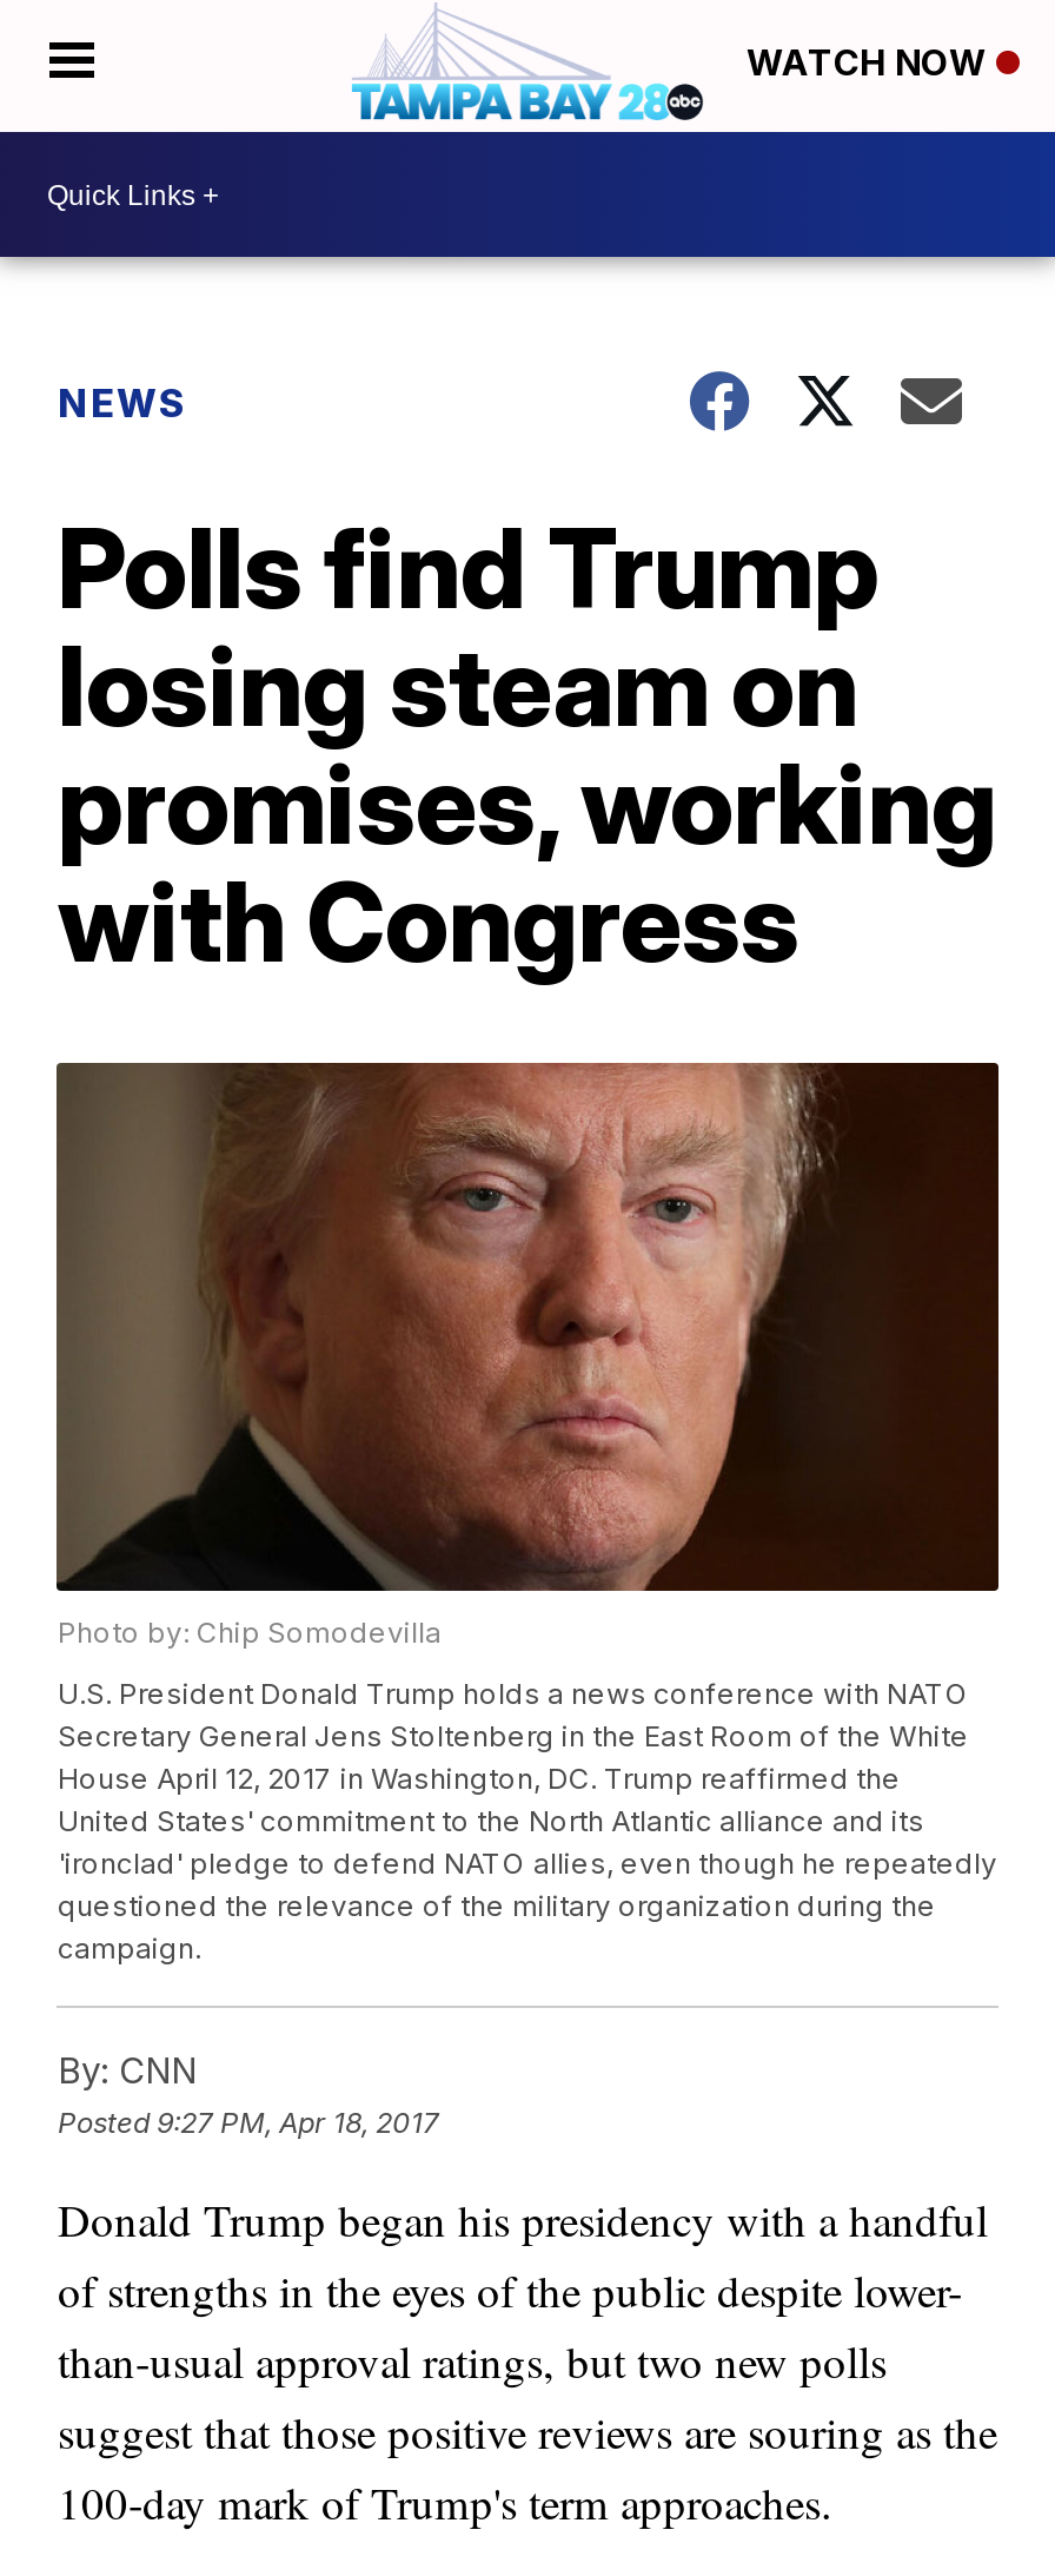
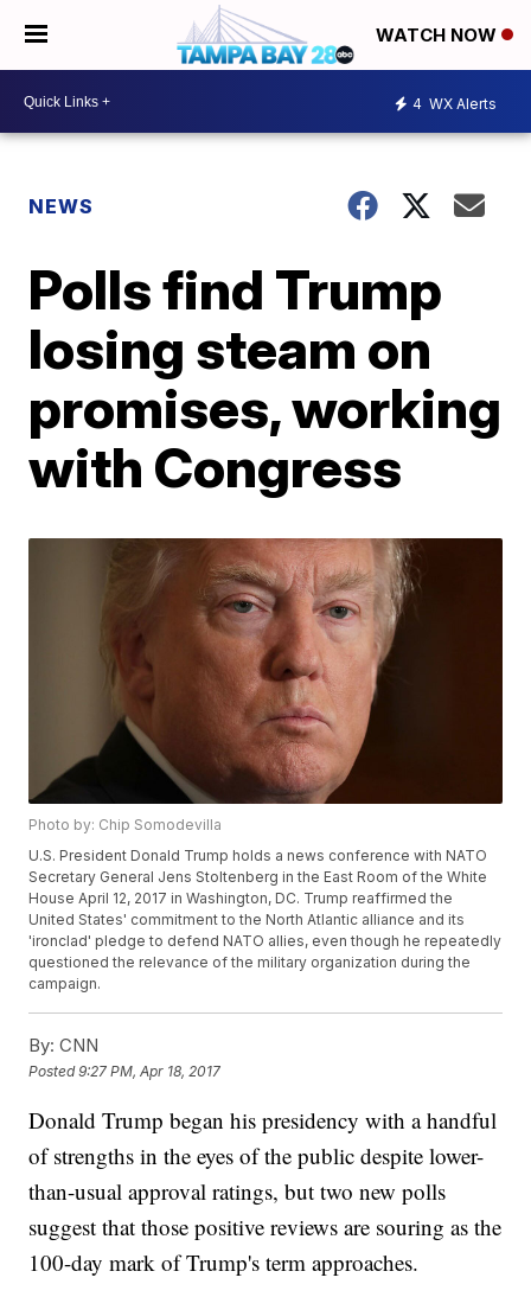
+ 4 WX Alerts
